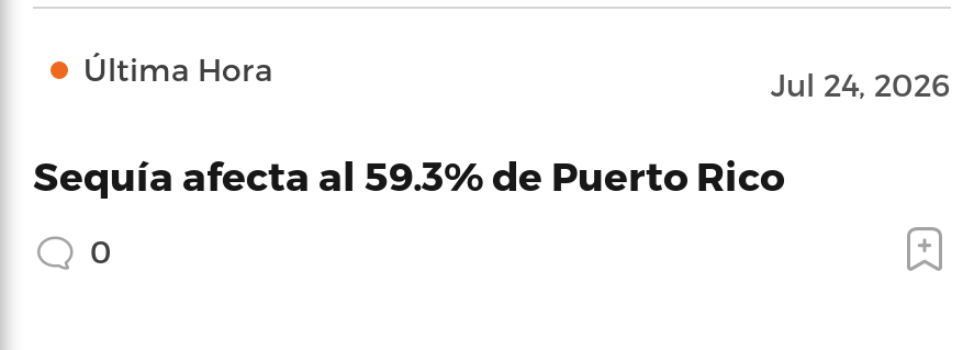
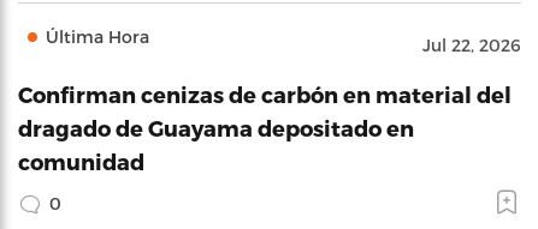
- Jul 24, 2026
+ Jul 22, 2026

- Sequía afecta al 59.3% de Puerto Rico
+ Confirman cenizas de carbón en material del
+ dragado de Guayama depositado en
+ comunidad
